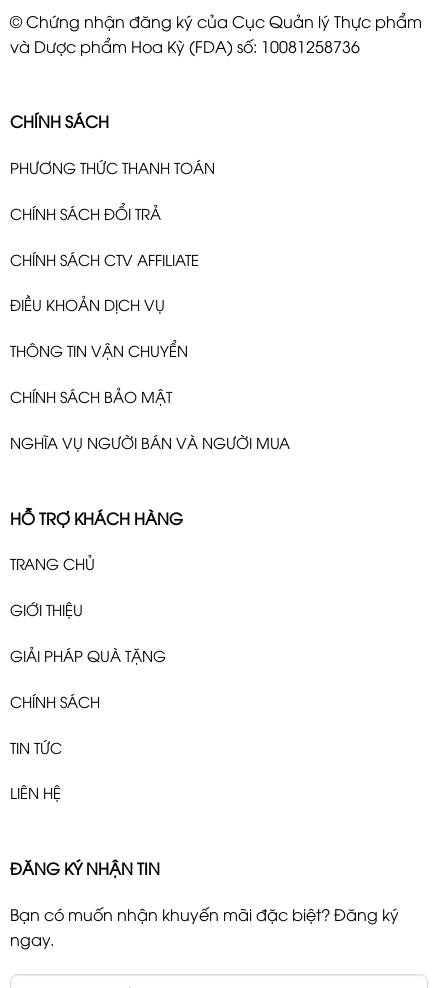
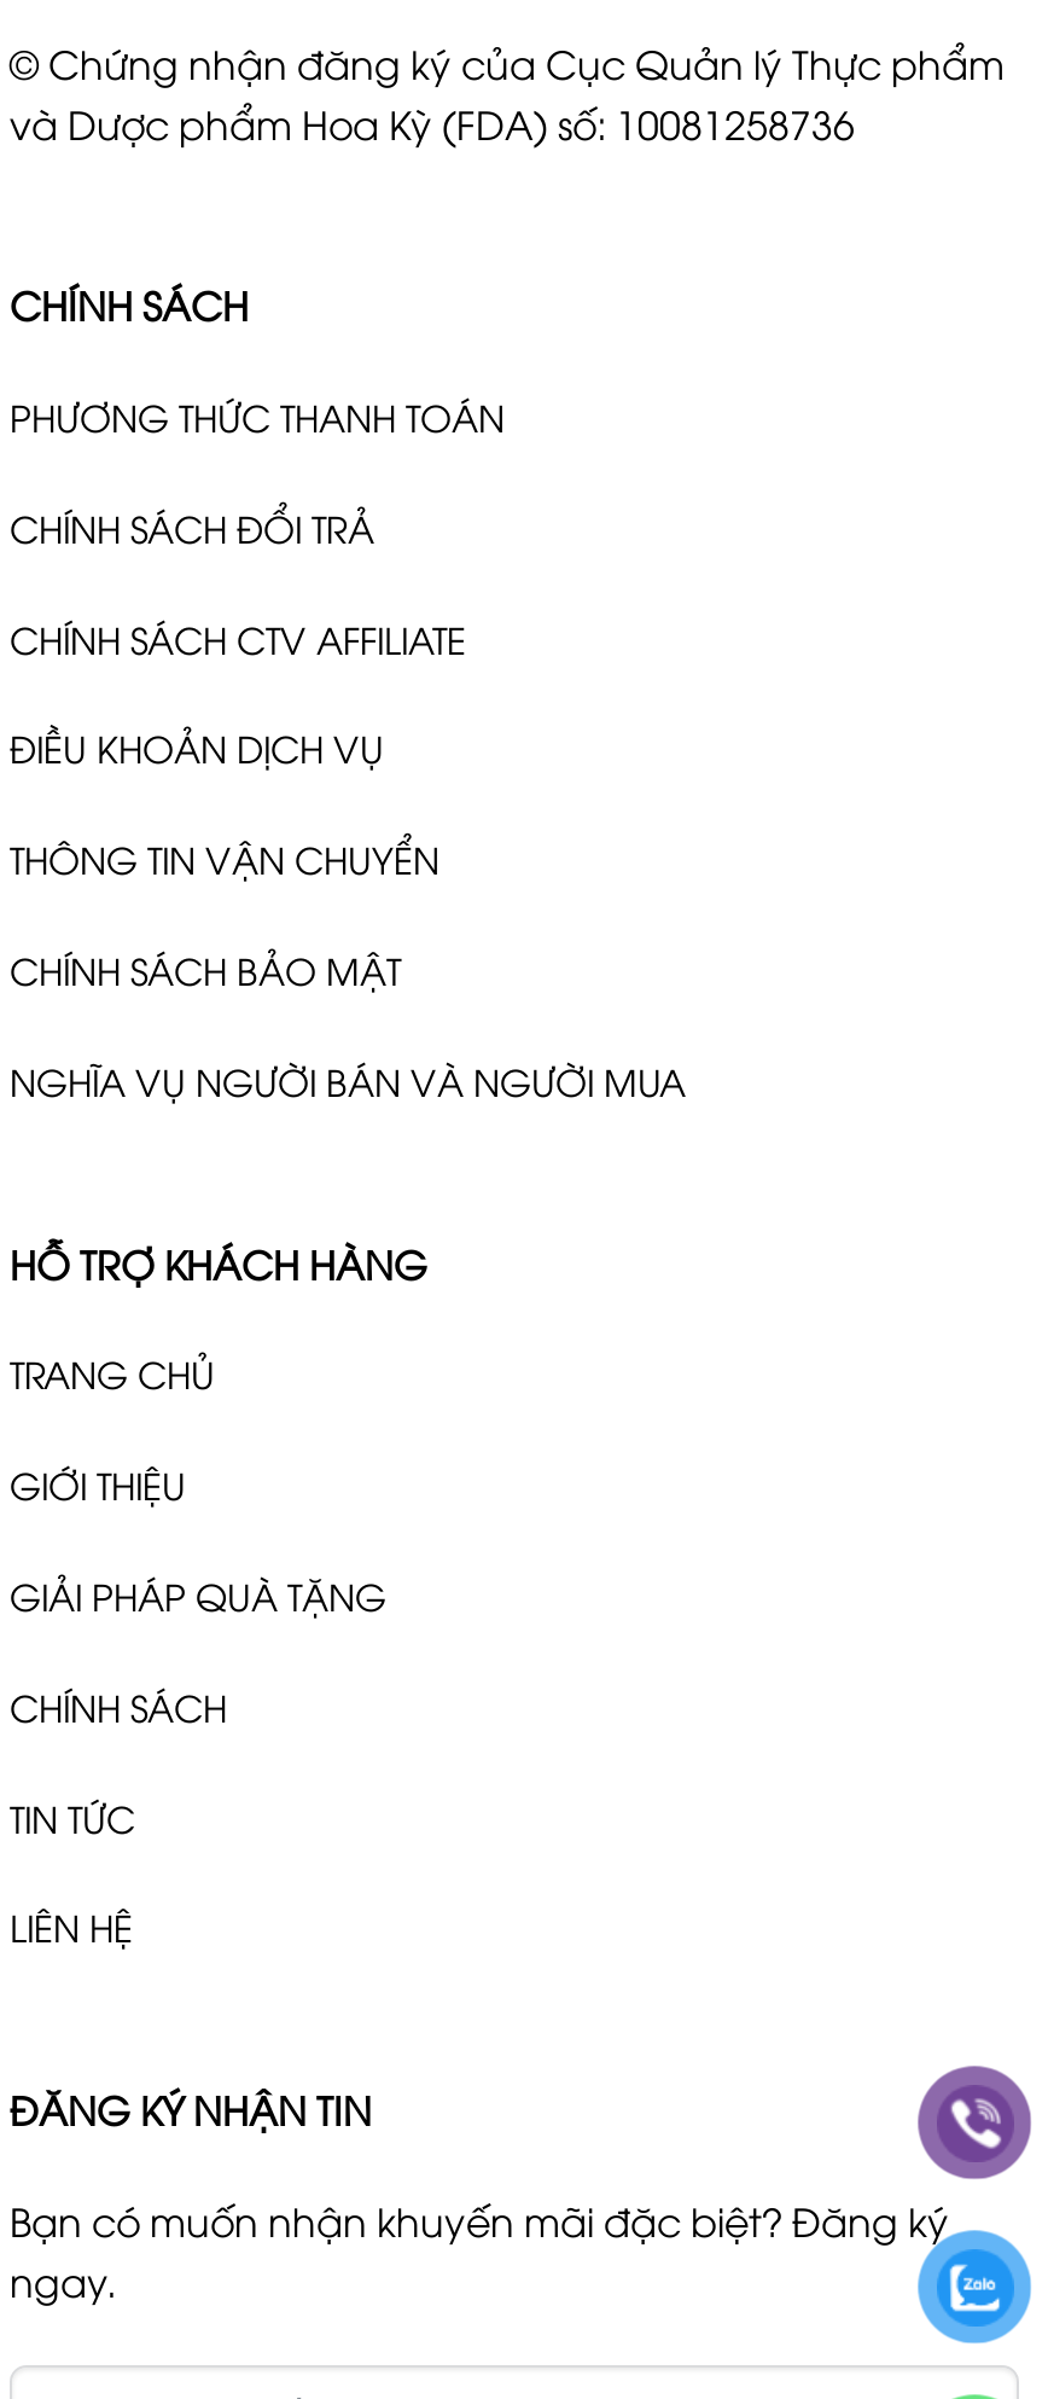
+ [image]

+ [image]
